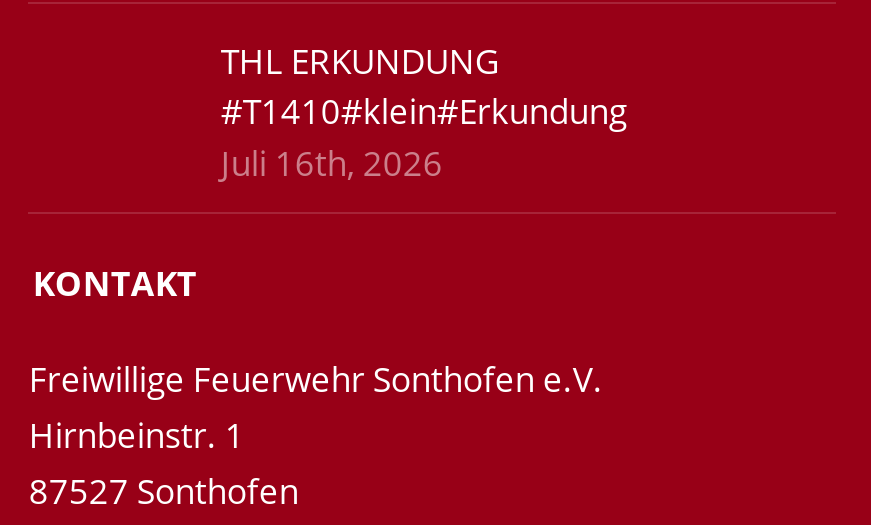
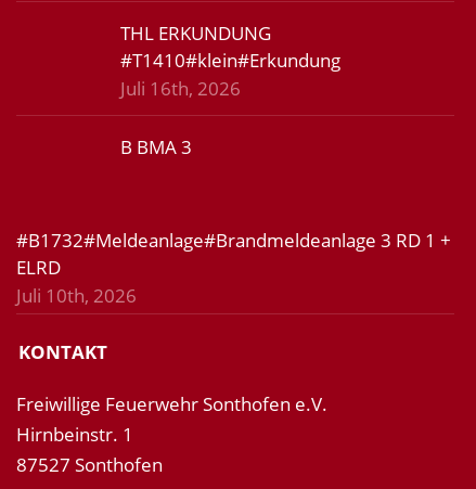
+ #B1732#Meldeanlage#Brandmeldeanlage 3 RD 1 +
+ ELRD
+ Juli 10th, 2026

+ B BMA 3
